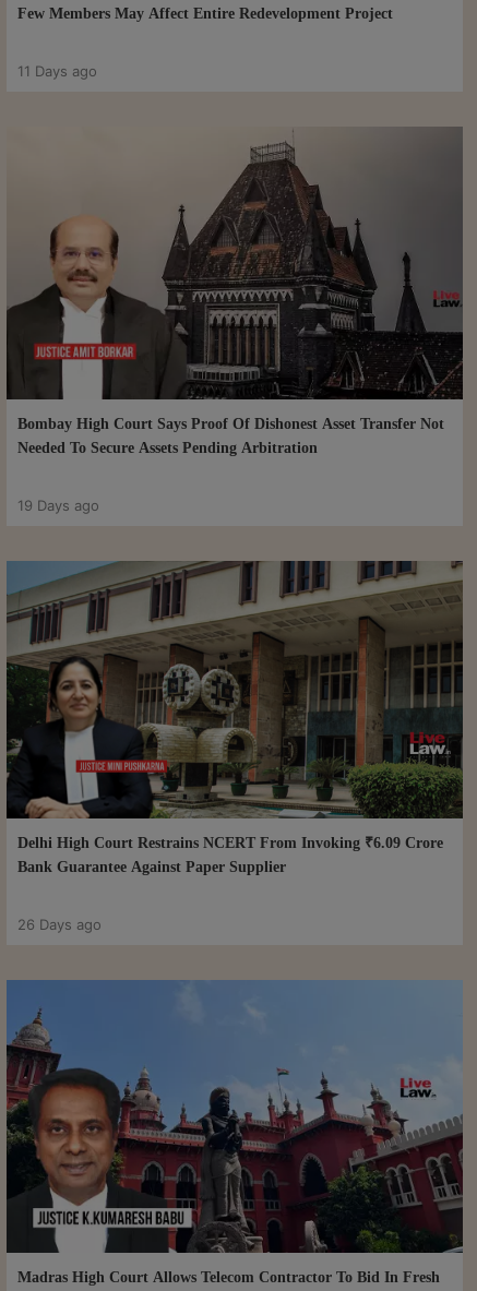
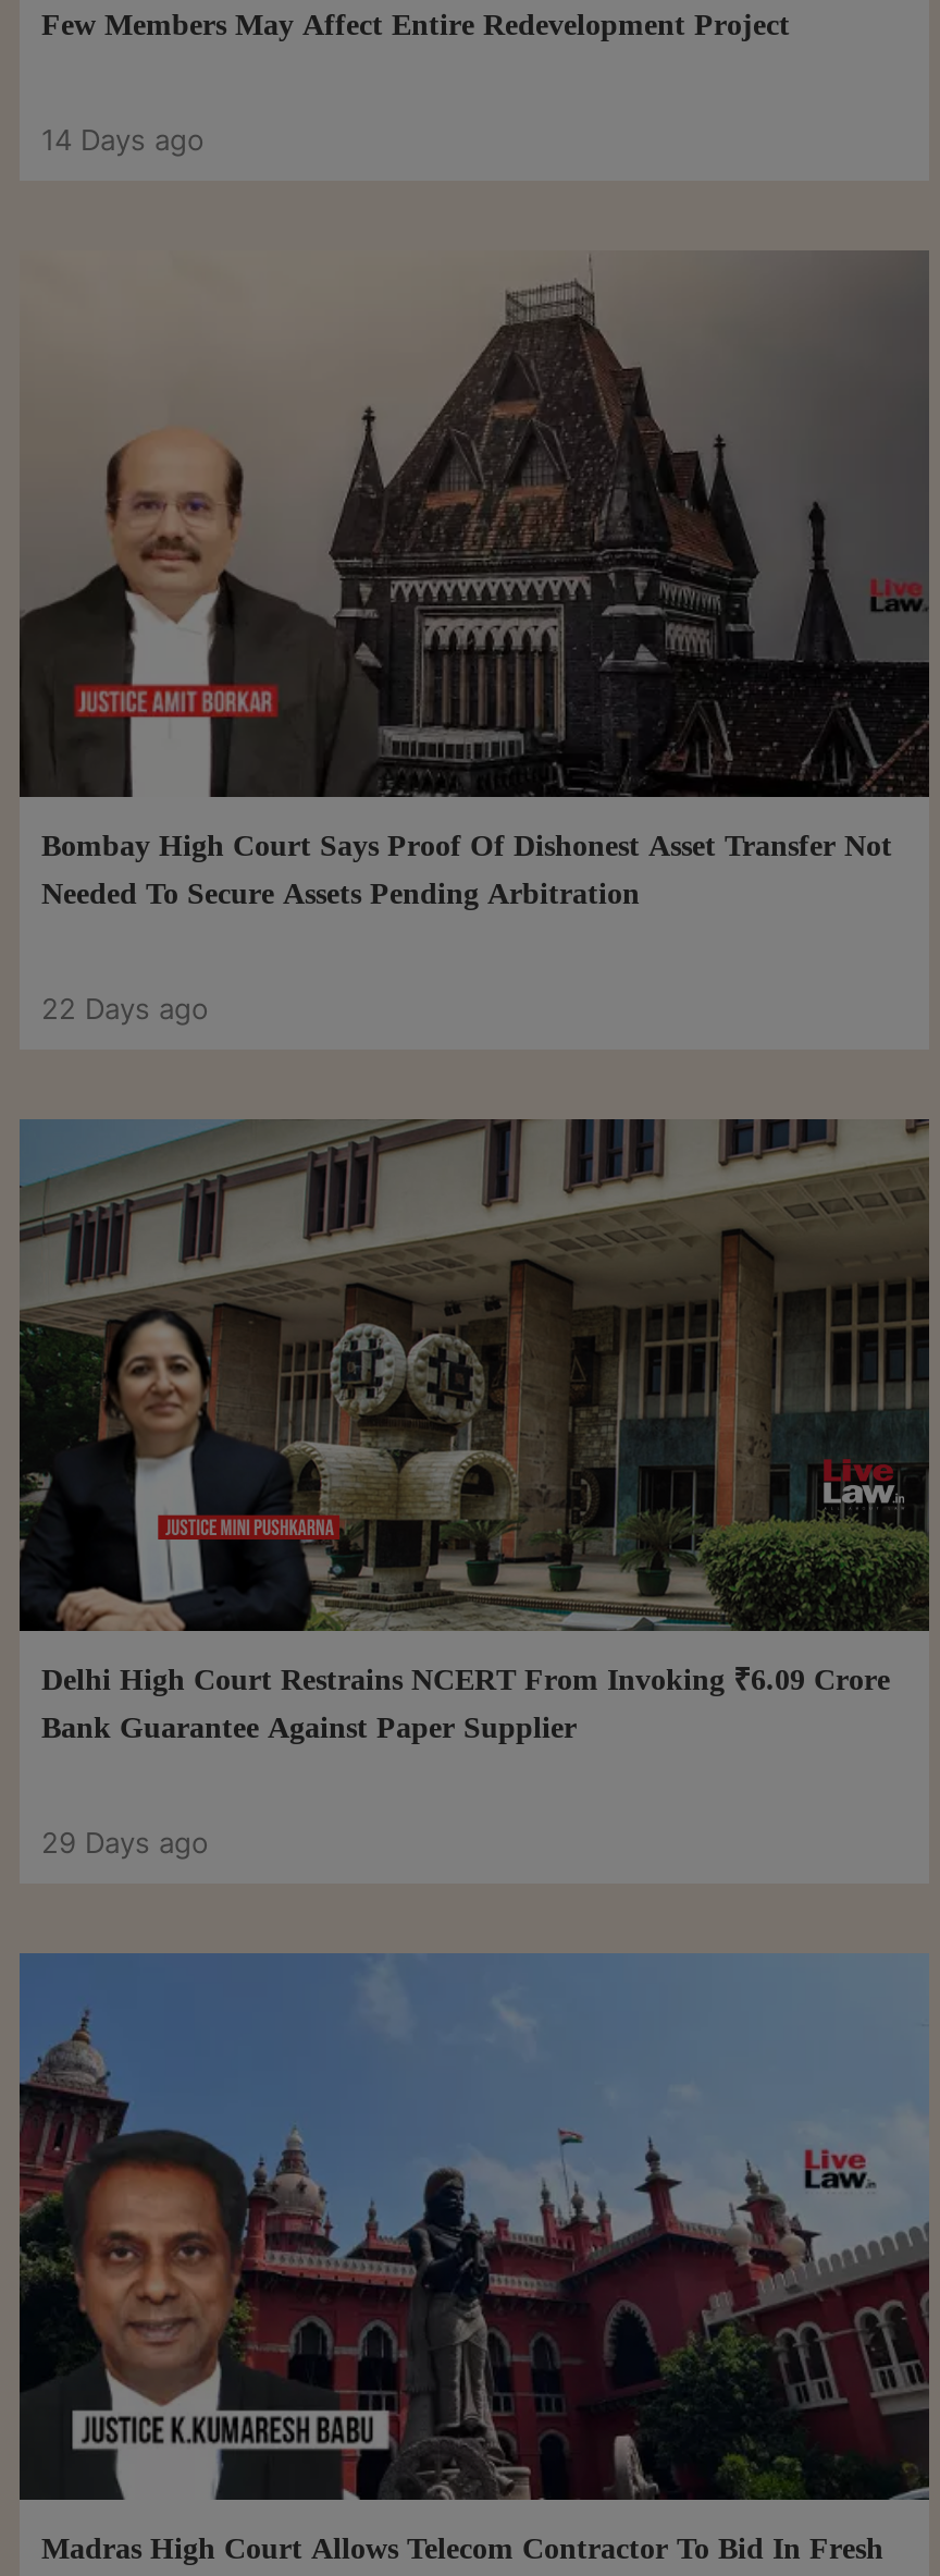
- 11 Days ago
+ 14 Days ago

- 19 Days ago
+ 22 Days ago

- 26 Days ago
+ 29 Days ago
